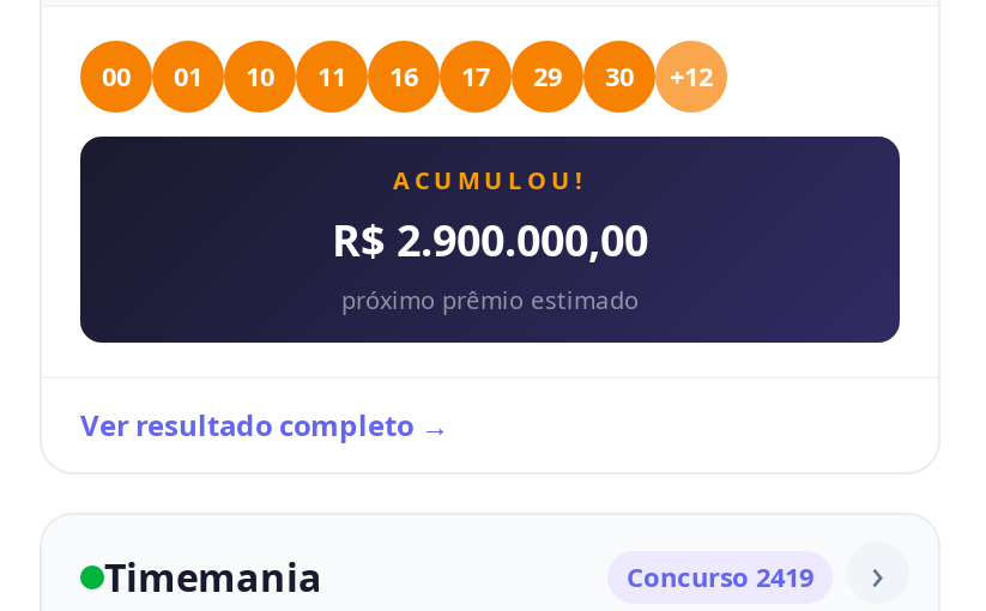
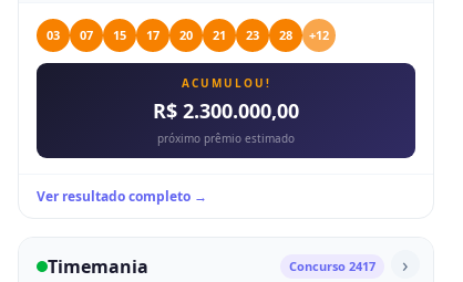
- 00
- 01
- 10
- 11
- 16
+ 03
+ 07
+ 15

- 29
- 30
+ 20
+ 21
+ 23
+ 28

- R$ 2.900.000,00
+ R$ 2.300.000,00

- Concurso 2419
+ Concurso 2417
